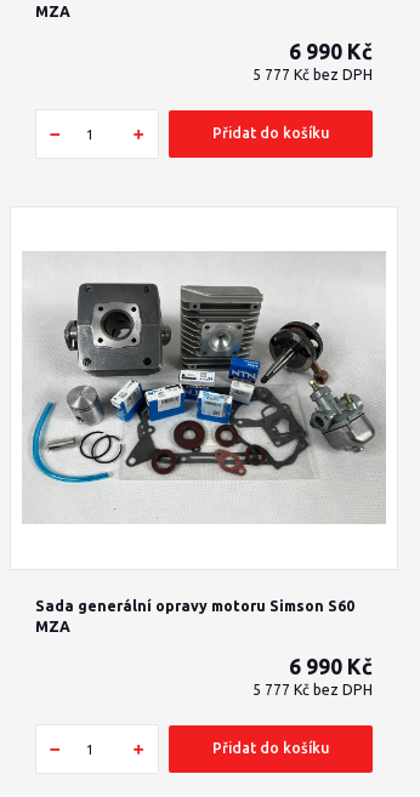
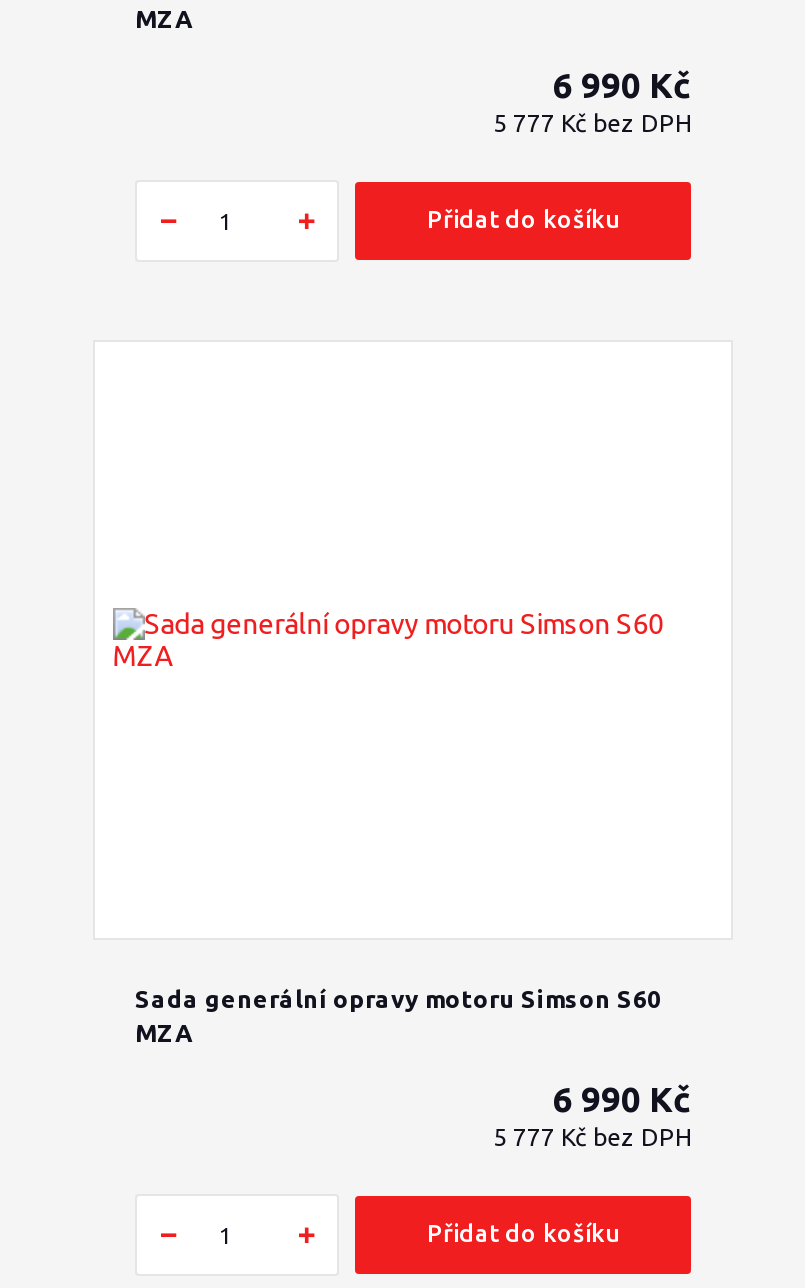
- [image]
